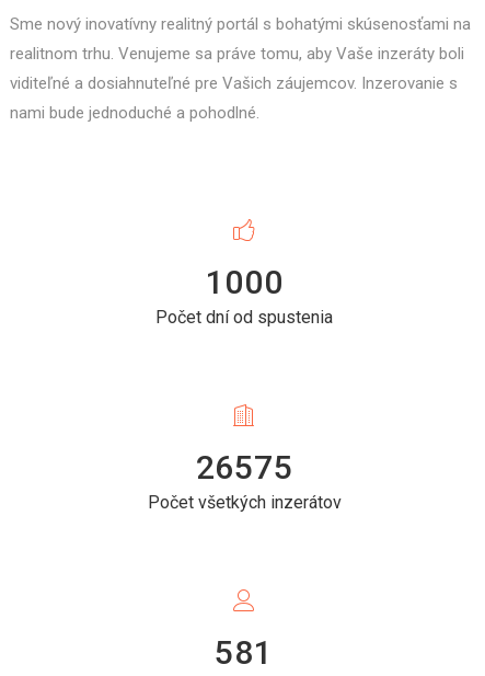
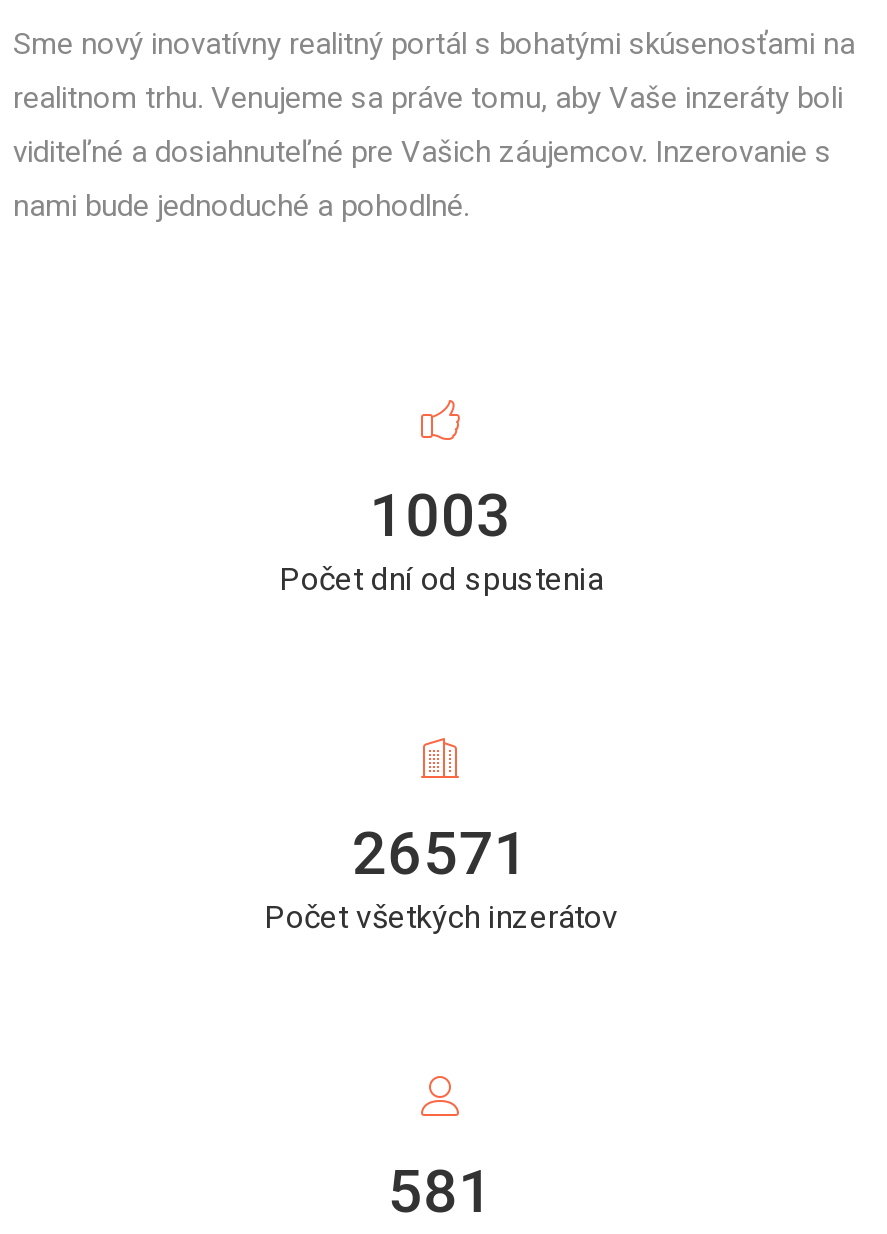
- 1000
+ 1003

- 26575
+ 26571
